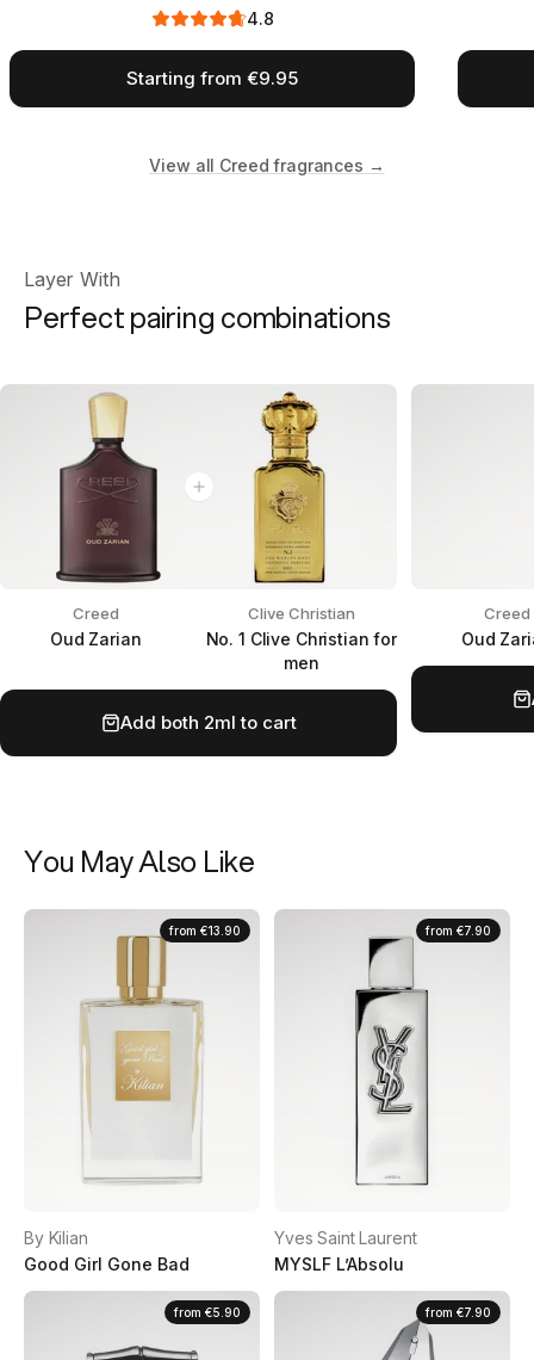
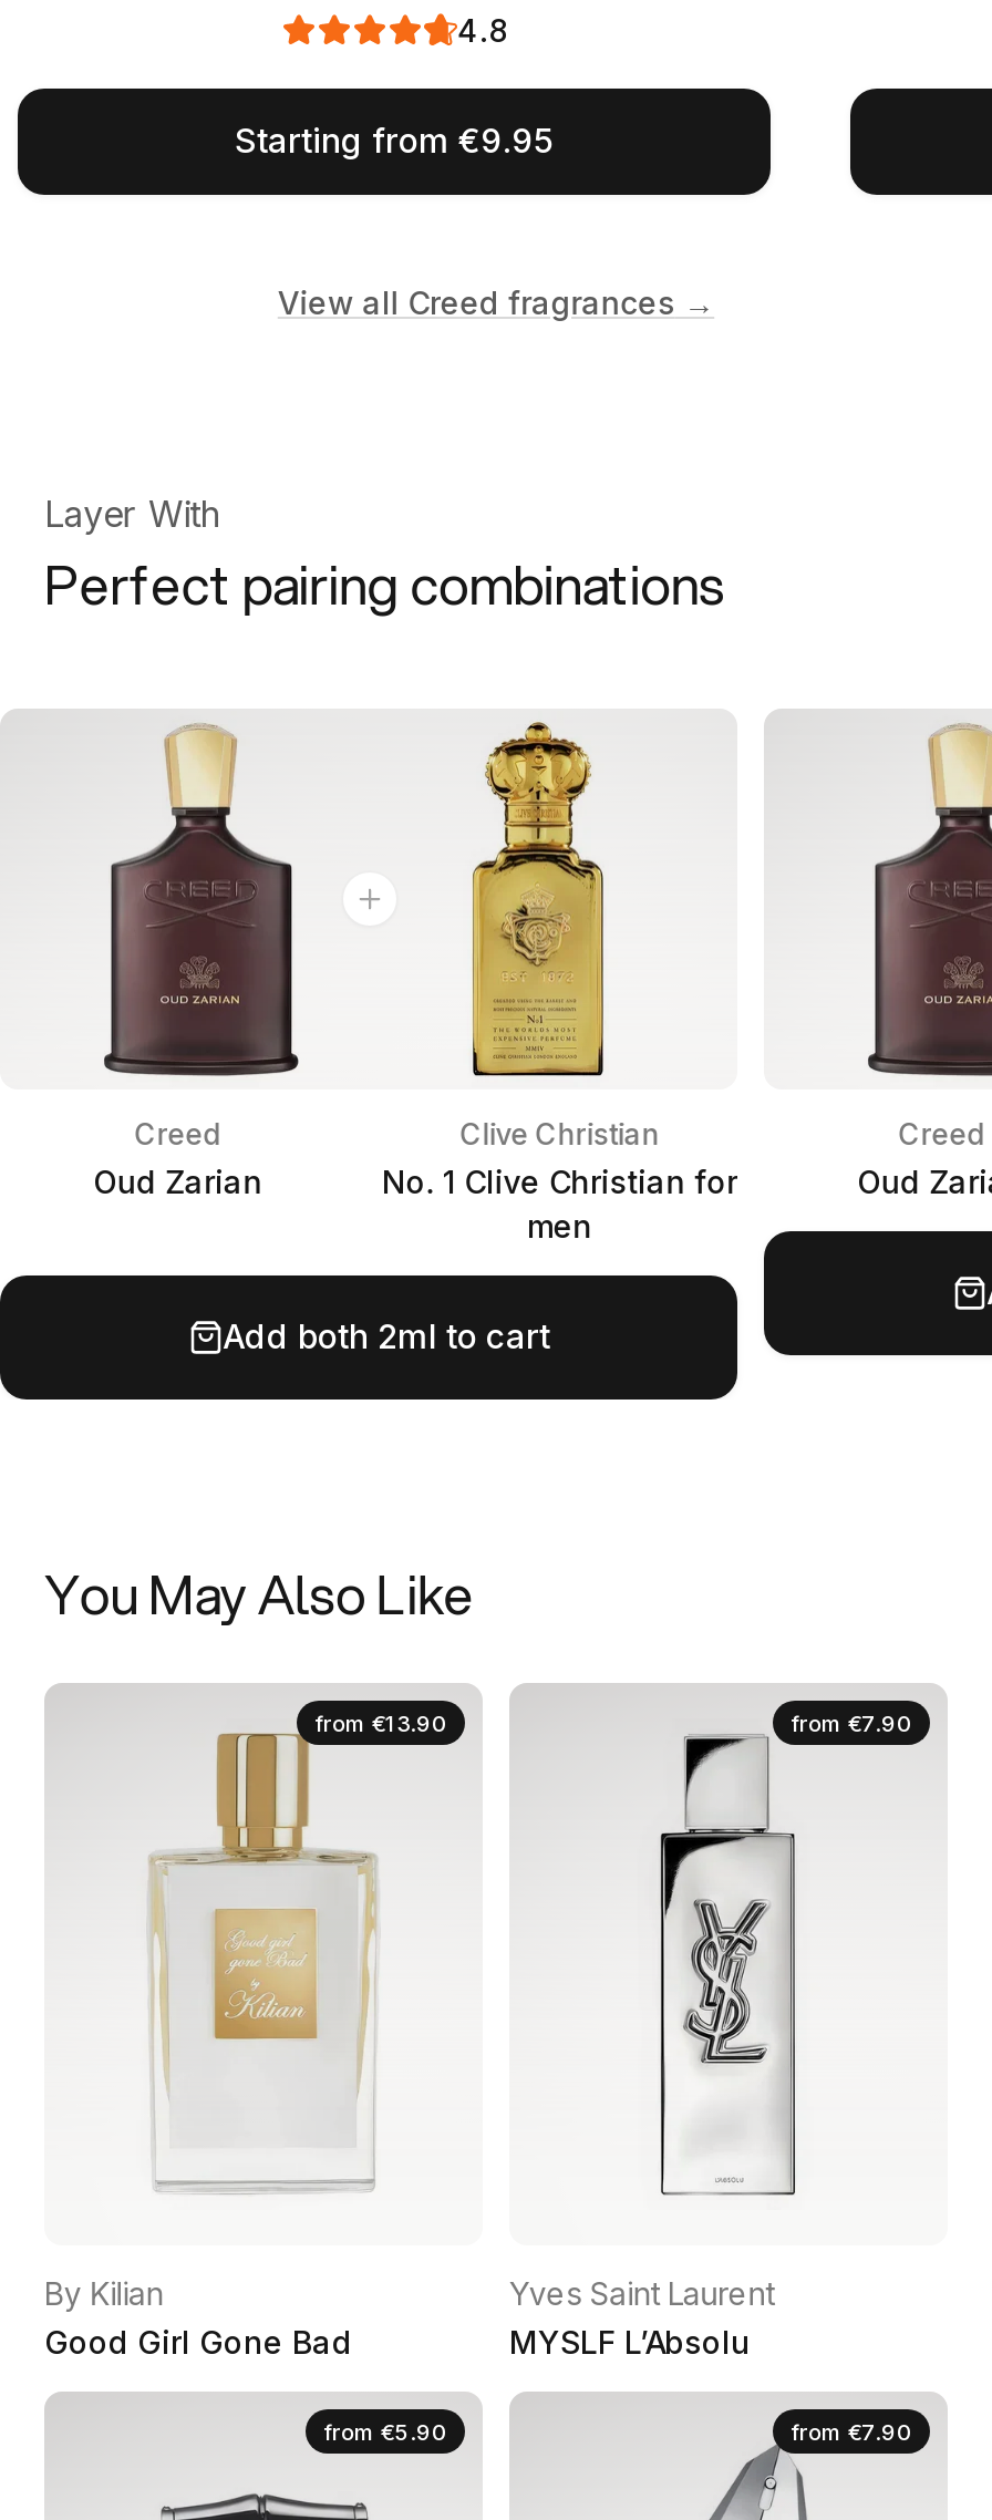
+ [image]
